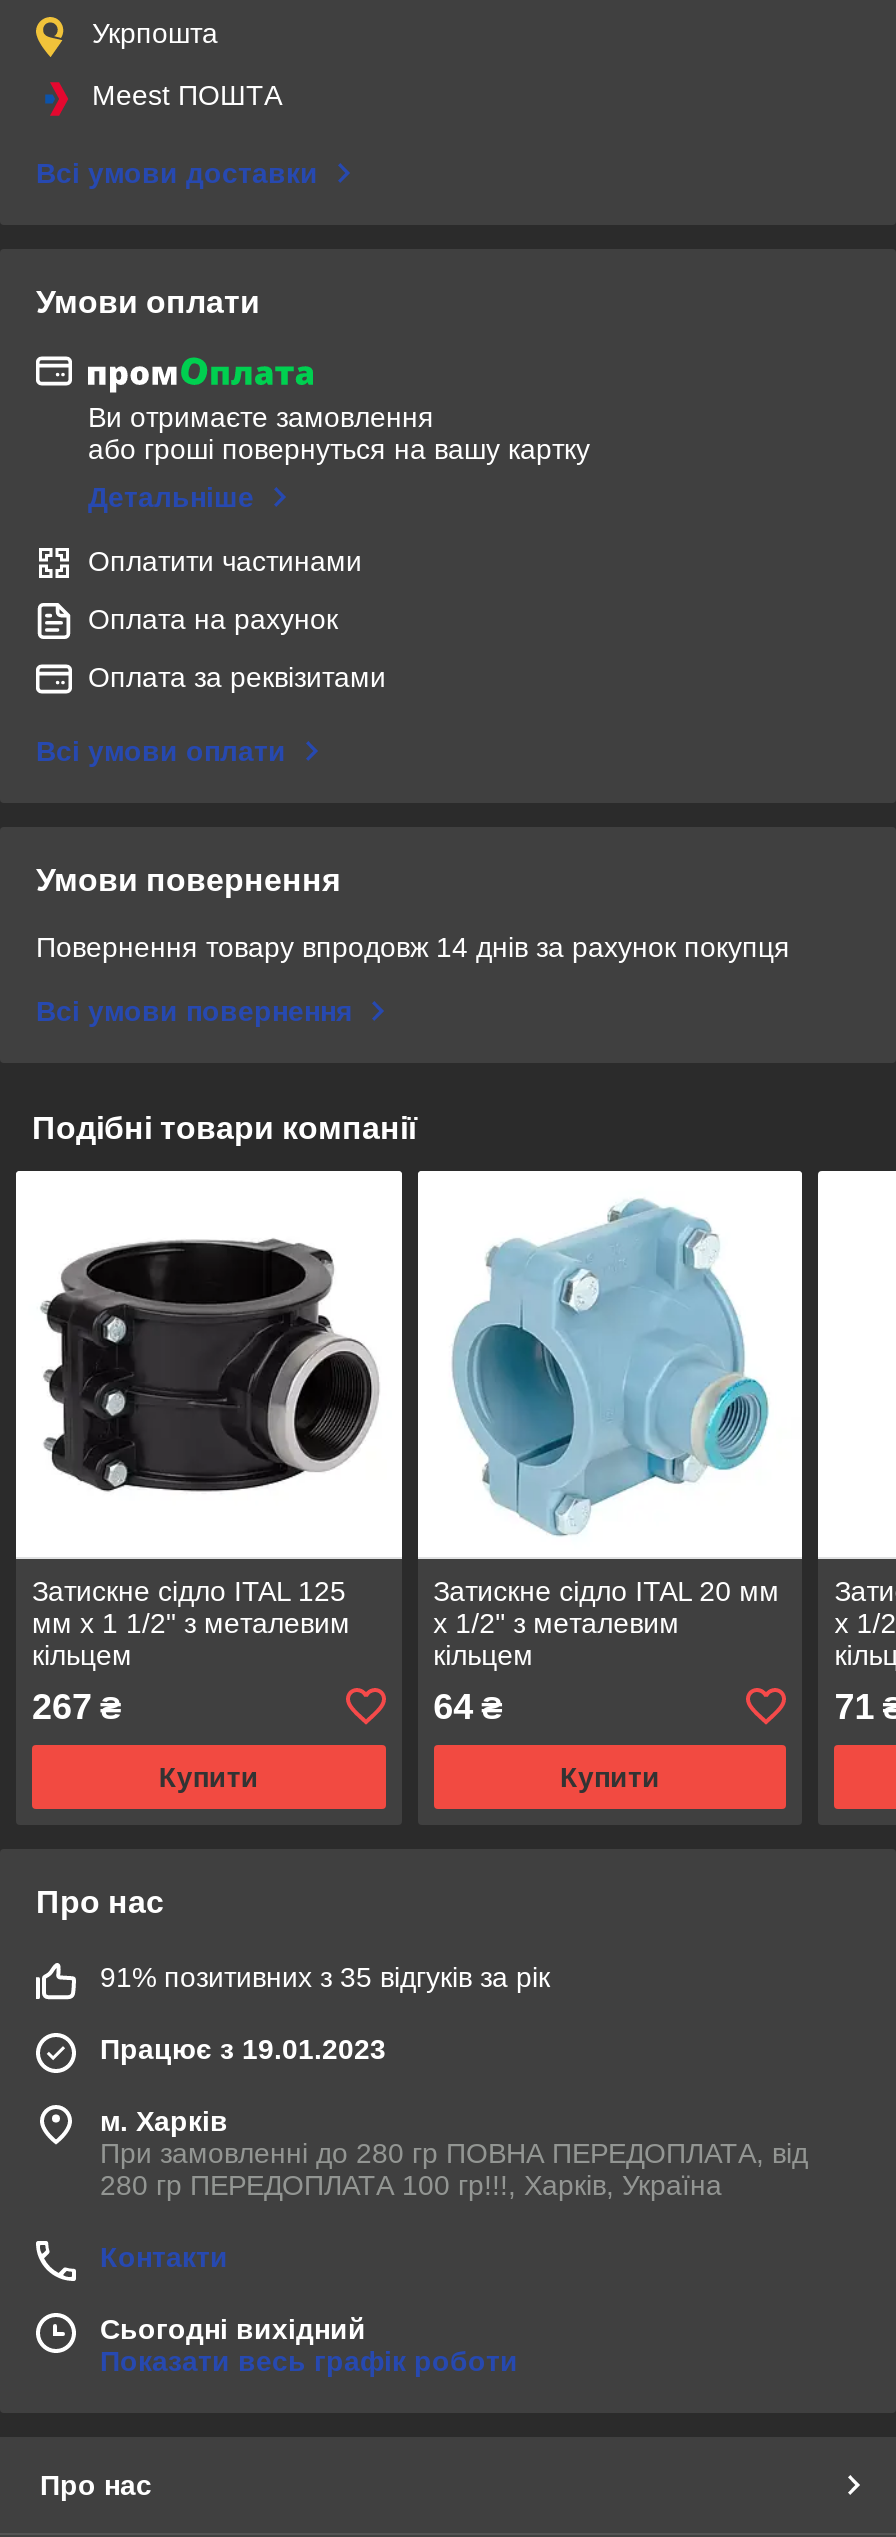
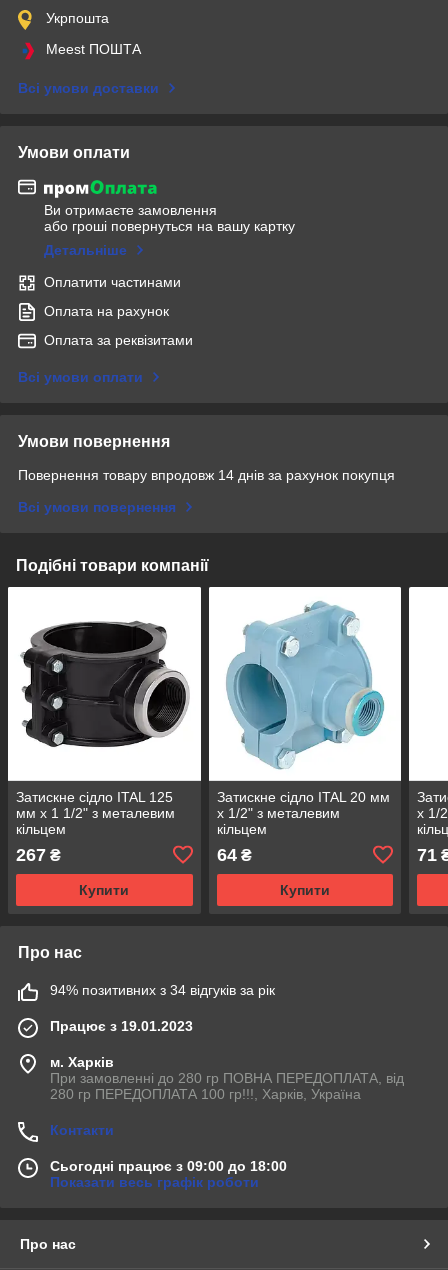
- 91% позитивних з 35 відгуків за рік
+ 94% позитивних з 34 відгуків за рік

- Сьогодні вихідний
+ Сьогодні працює з 09:00 до 18:00
